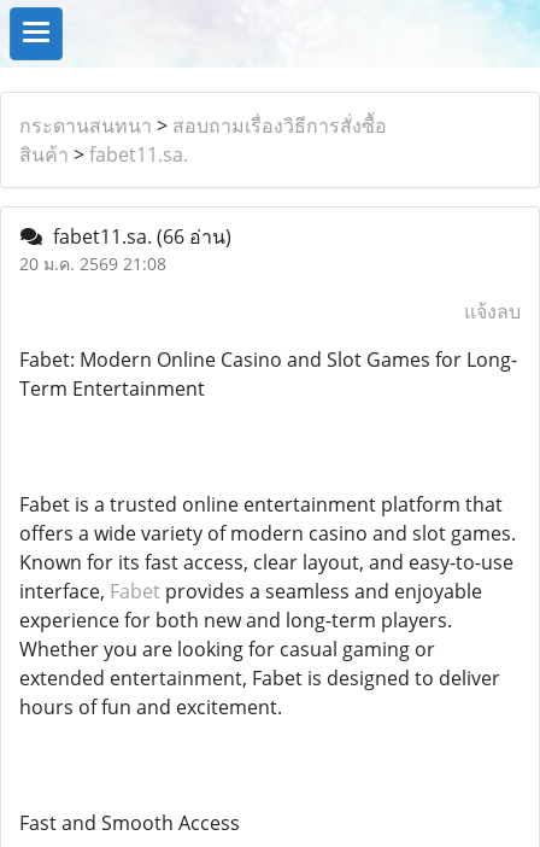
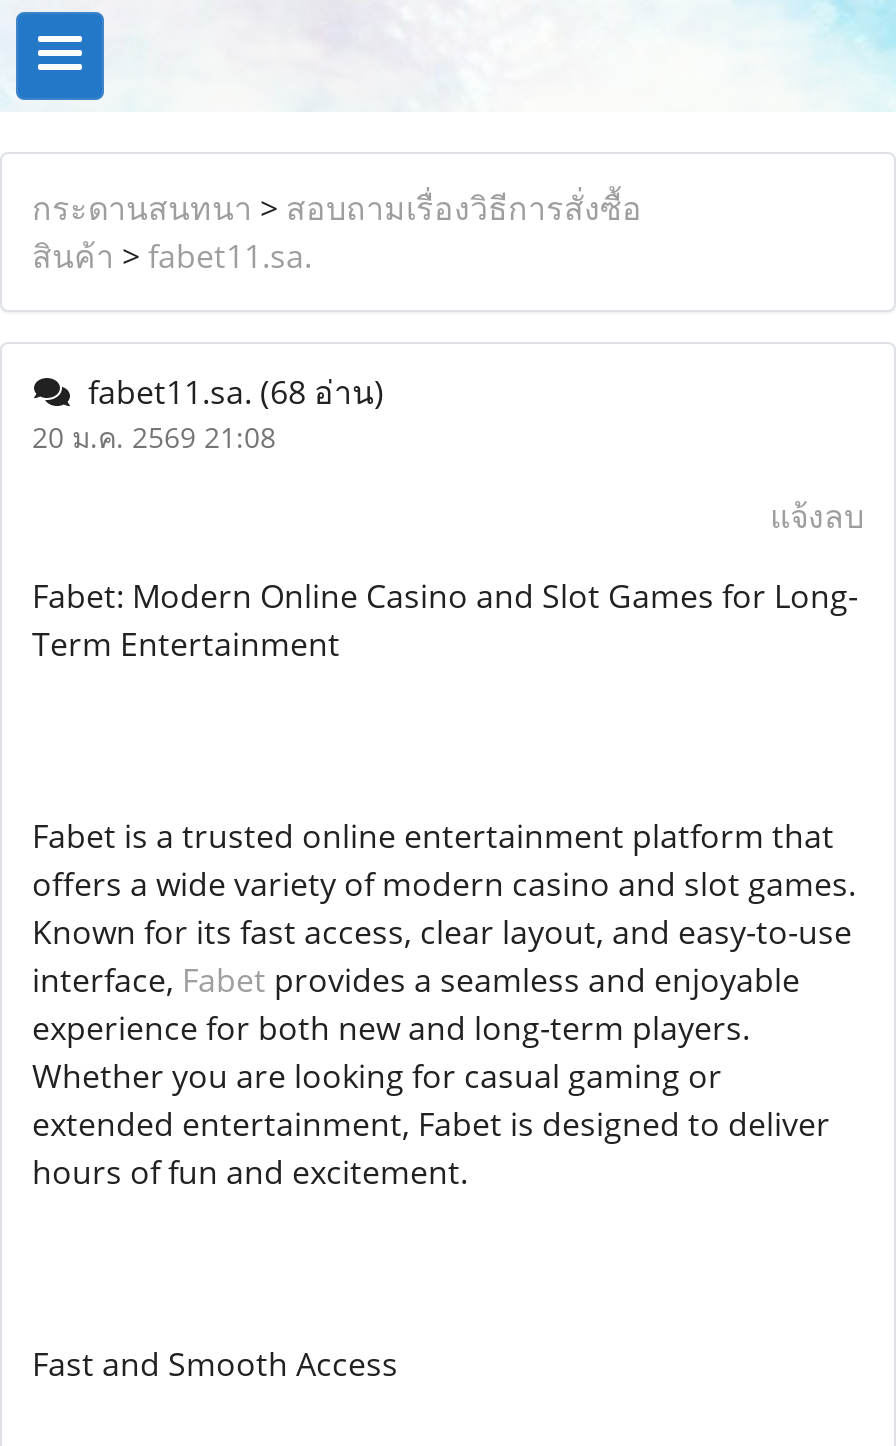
- fabet11.sa. (66 อ่าน)
+ fabet11.sa. (68 อ่าน)
